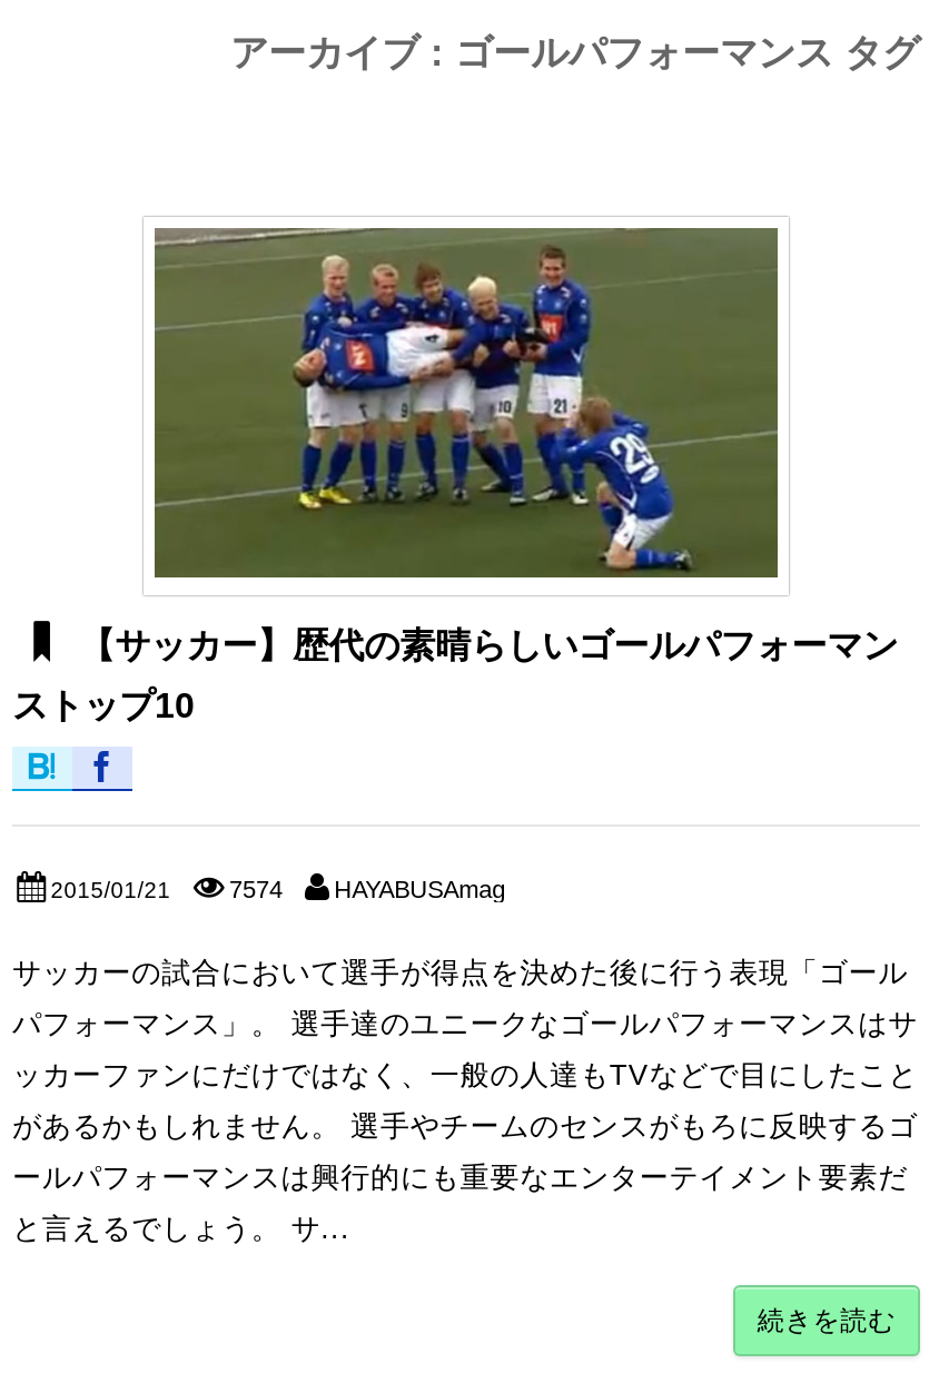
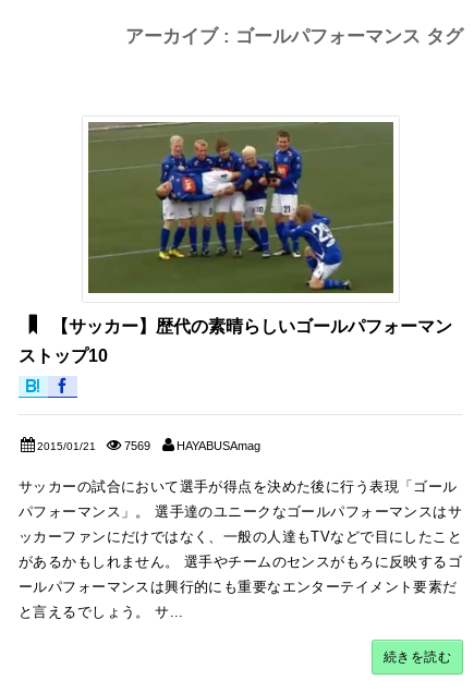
- 7574 HAYABUSAmag
+ 7569 HAYABUSAmag
